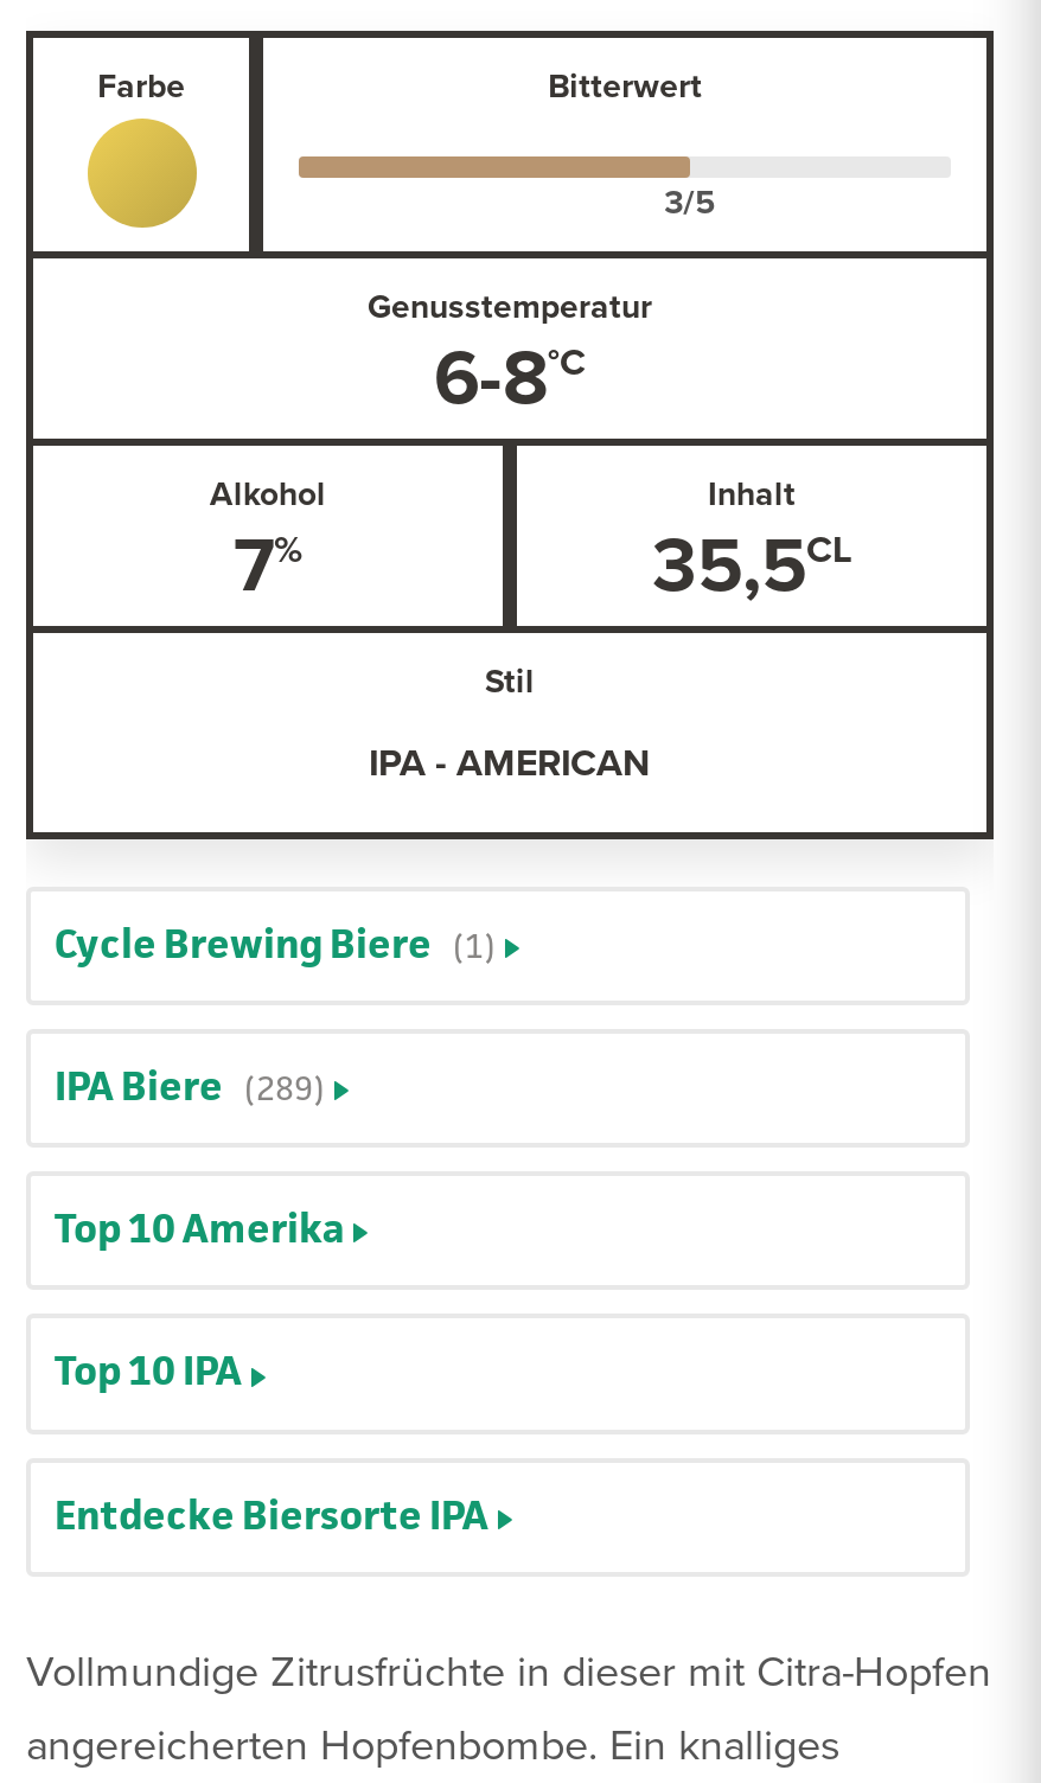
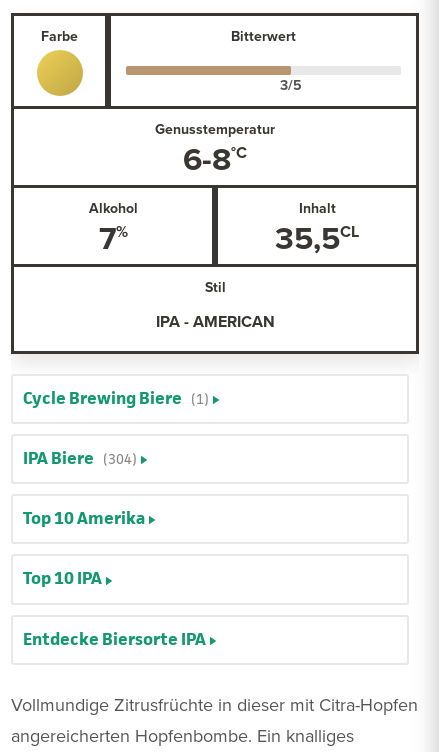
- IPA Biere (289)
+ IPA Biere (304)
